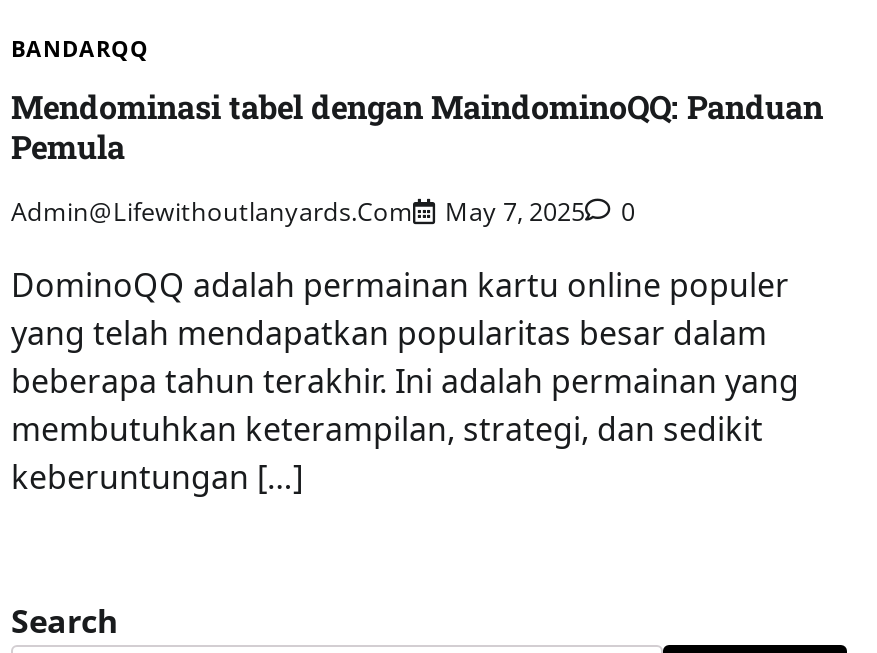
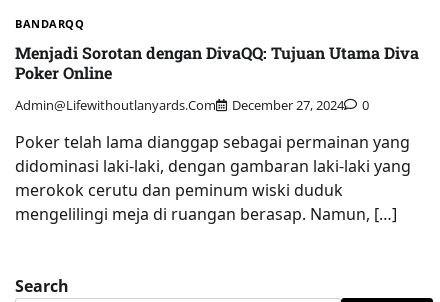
- Mendominasi tabel dengan MaindominoQQ: Panduan
- Pemula
+ Menjadi Sorotan dengan DivaQQ: Tujuan Utama Diva
+ Poker Online

- Admin@lifewithoutlanyards.com May 7, 2025 0
+ Admin@lifewithoutlanyards.com December 27, 2024 0

- DominoQQ adalah permainan kartu online populer
- yang telah mendapatkan popularitas besar dalam
- beberapa tahun terakhir. Ini adalah permainan yang
- membutuhkan keterampilan, strategi, dan sedikit
- keberuntungan […]
+ Poker telah lama dianggap sebagai permainan yang
+ didominasi laki-laki, dengan gambaran laki-laki yang
+ merokok cerutu dan peminum wiski duduk
+ mengelilingi meja di ruangan berasap. Namun, […]
